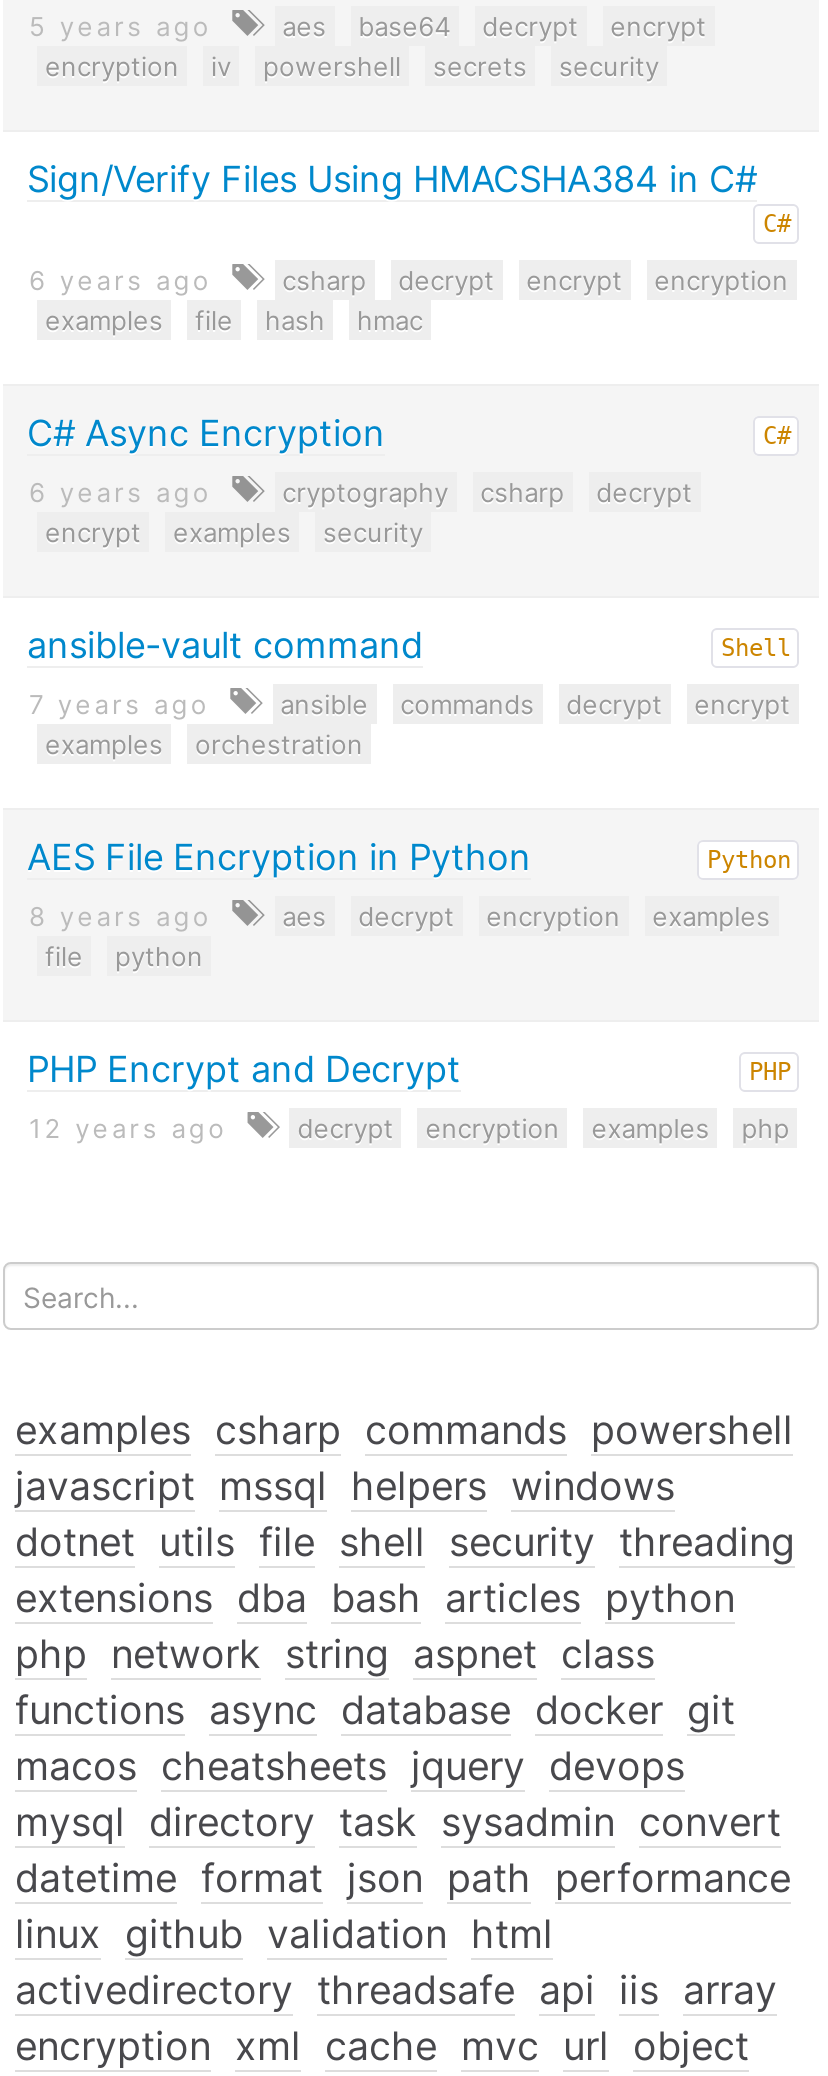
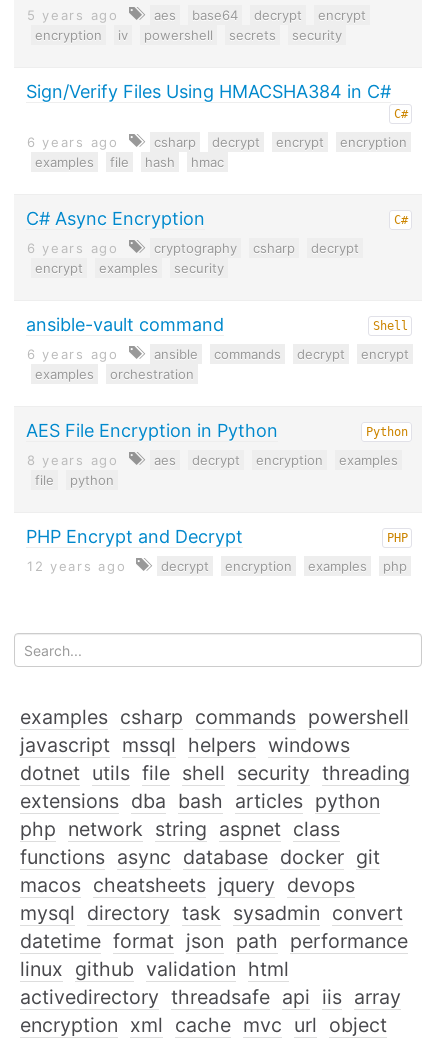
- 7 years ago
+ 6 years ago
